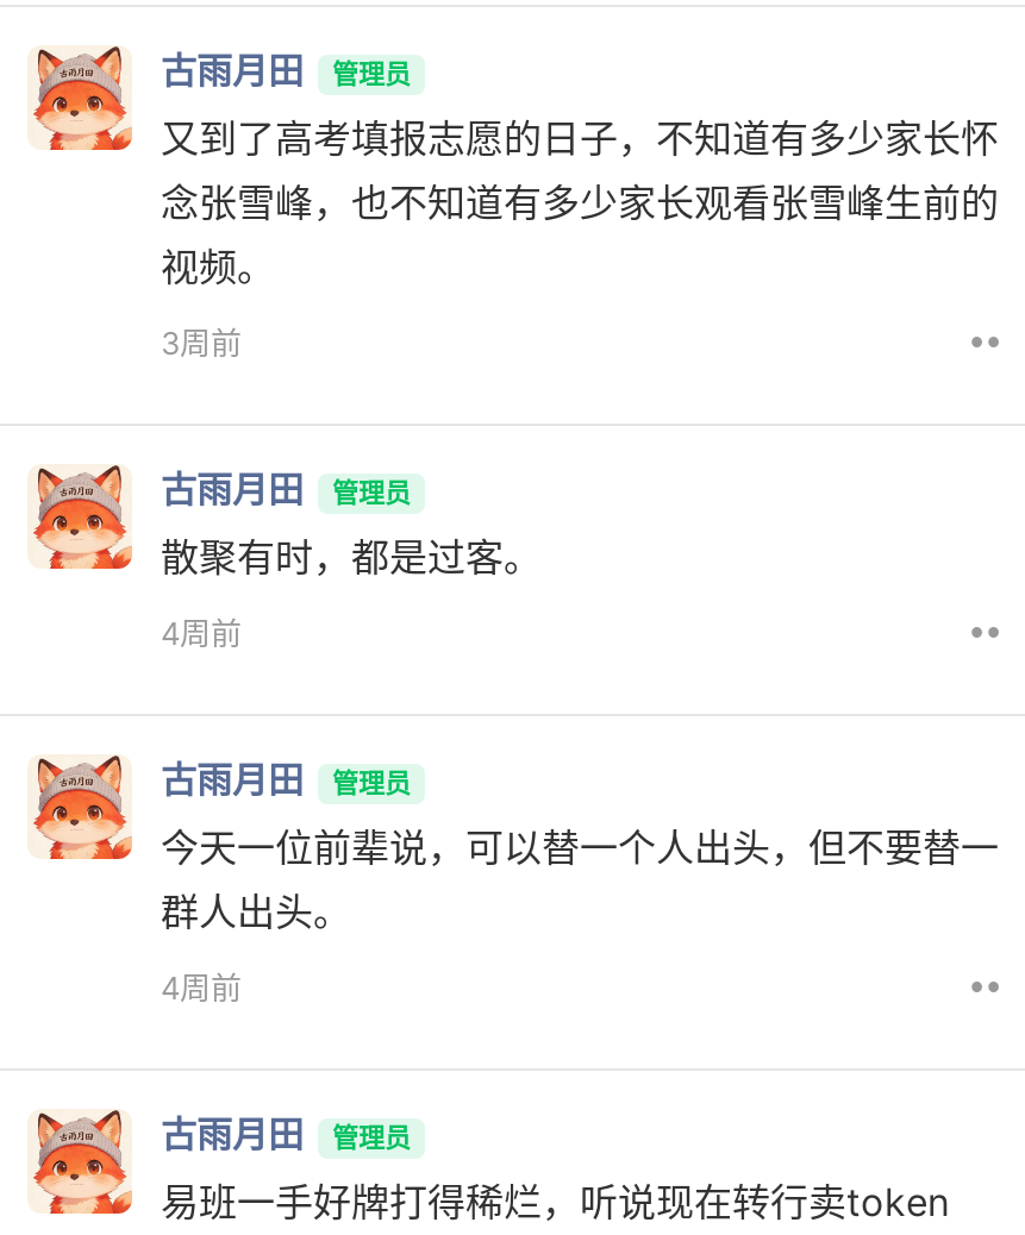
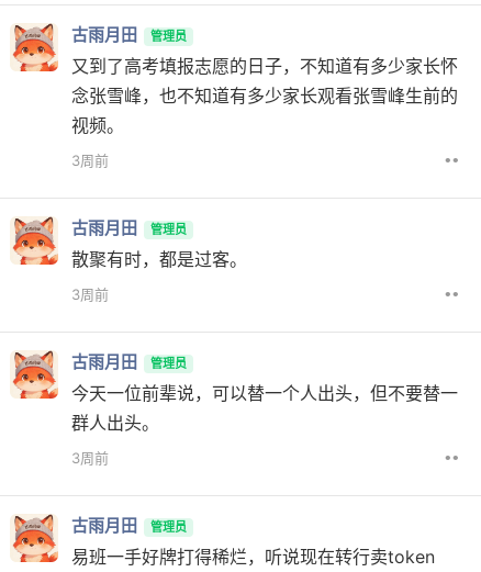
- 4周前
+ 3周前

- 4周前
+ 3周前
